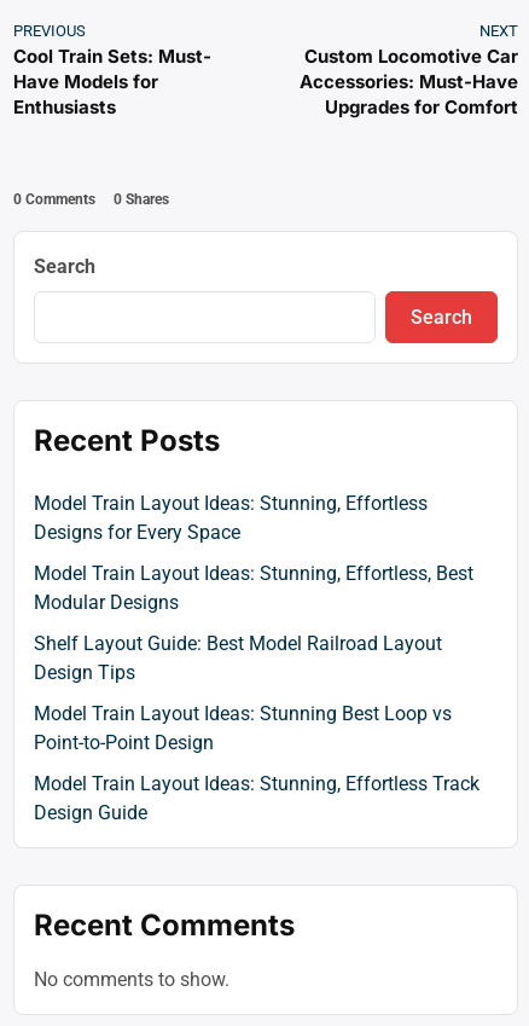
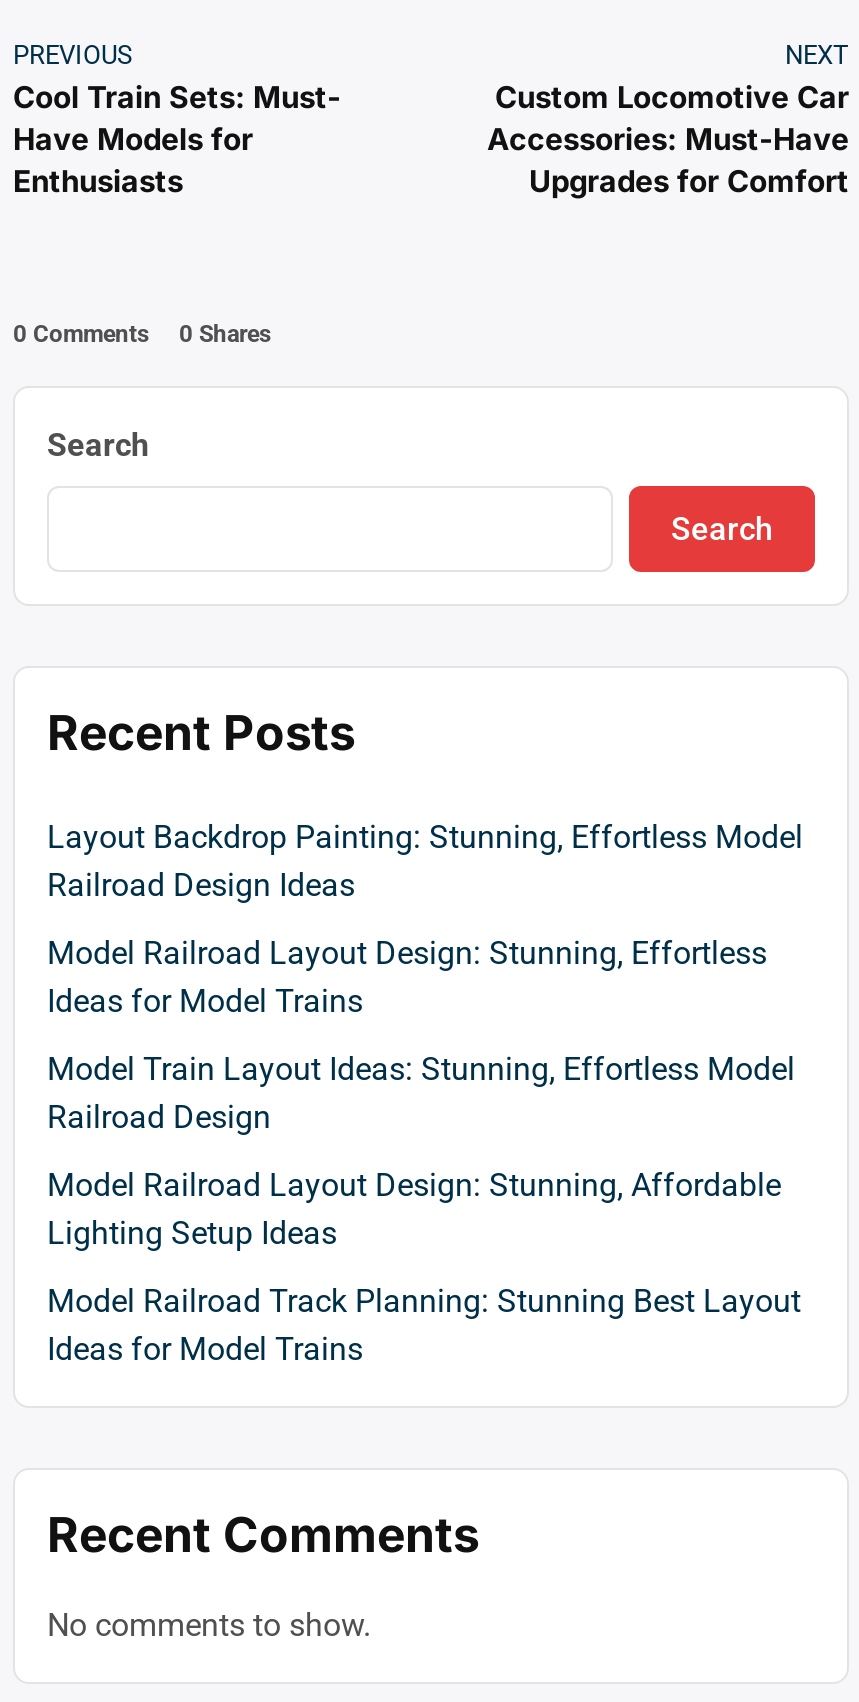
- Model Train Layout Ideas: Stunning, Effortless
- Designs for Every Space
+ Layout Backdrop Painting: Stunning, Effortless Model
+ Railroad Design Ideas

- Model Train Layout Ideas: Stunning, Effortless, Best
- Modular Designs
+ Model Railroad Layout Design: Stunning, Effortless
+ Ideas for Model Trains

- Shelf Layout Guide: Best Model Railroad Layout
- Design Tips
+ Model Train Layout Ideas: Stunning, Effortless Model
+ Railroad Design

- Model Train Layout Ideas: Stunning Best Loop vs
- Point-to-Point Design
+ Model Railroad Layout Design: Stunning, Affordable
+ Lighting Setup Ideas

- Model Train Layout Ideas: Stunning, Effortless Track
- Design Guide
+ Model Railroad Track Planning: Stunning Best Layout
+ Ideas for Model Trains
